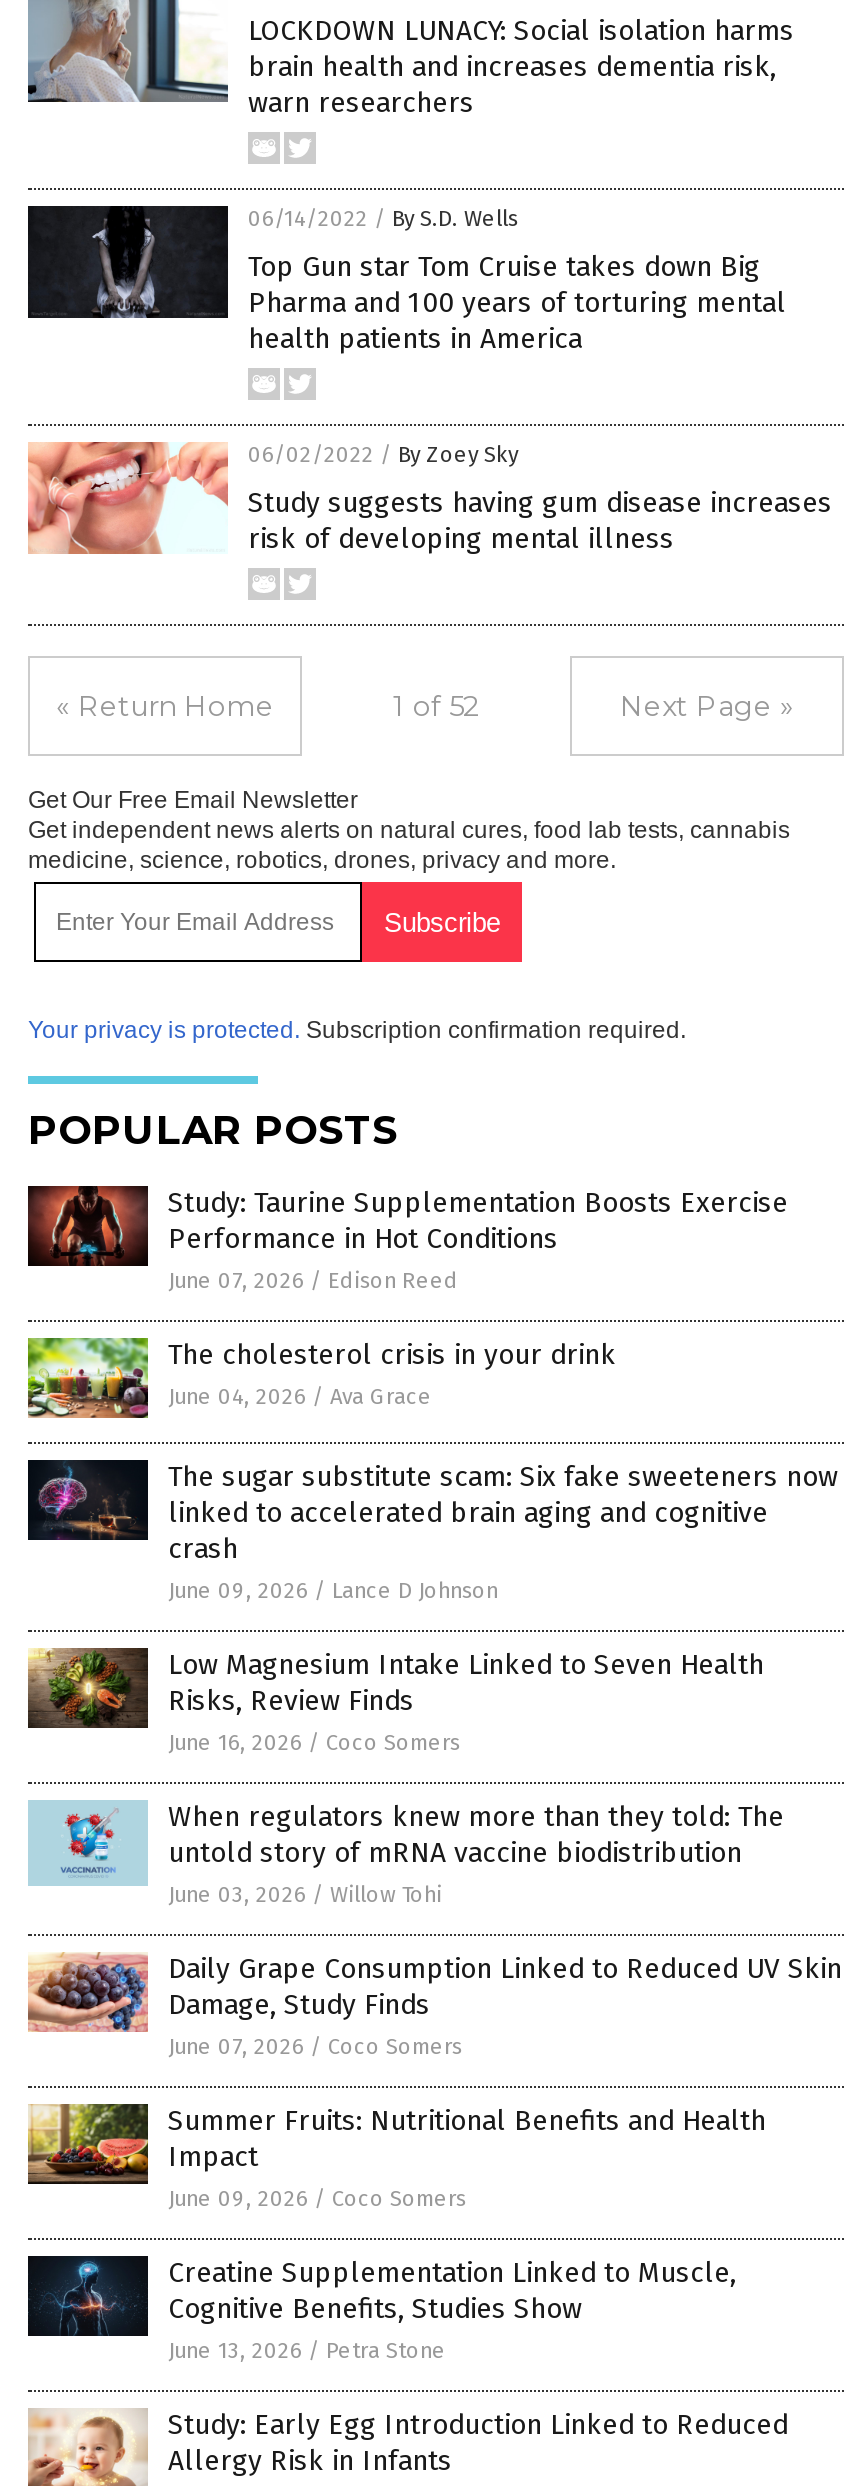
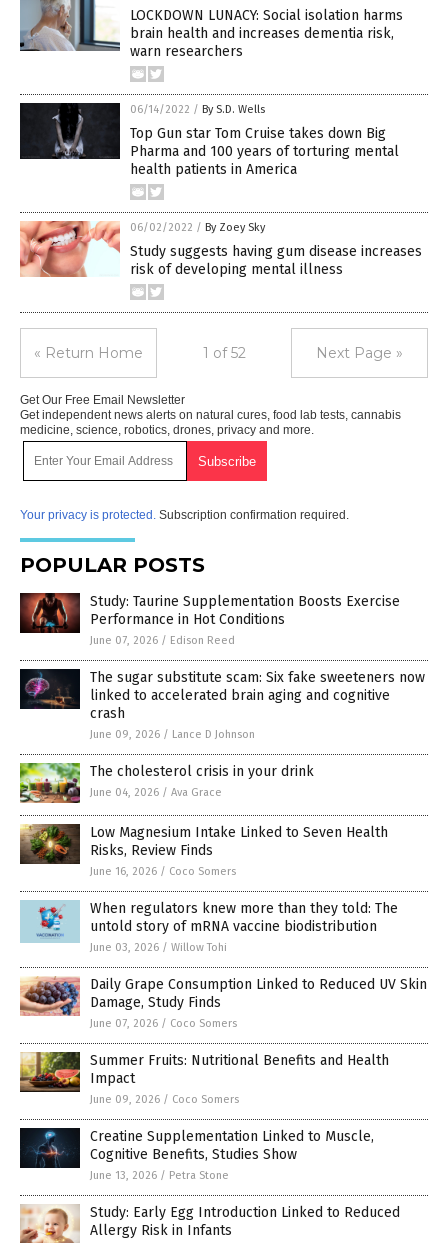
moved down: [image] | The cholesterol crisis in your drink | June 04, 2026 / Ava Grace

moved up: [image] | The sugar substitute scam: Six fake sweeteners now | linked to accelerated brain aging and cognitive | crash | June 09, 2026 / Lance D Johnson
